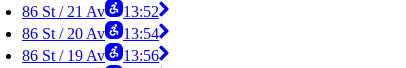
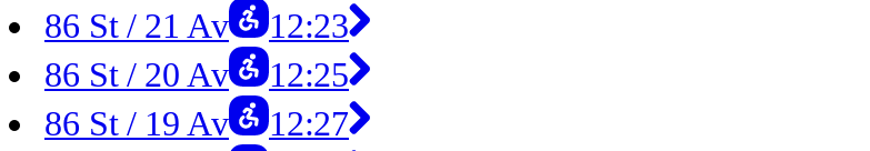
- 86 St / 21 Av 13:52
+ 86 St / 21 Av 12:23

- 86 St / 20 Av 13:54
+ 86 St / 20 Av 12:25

- 86 St / 19 Av 13:56
+ 86 St / 19 Av 12:27
